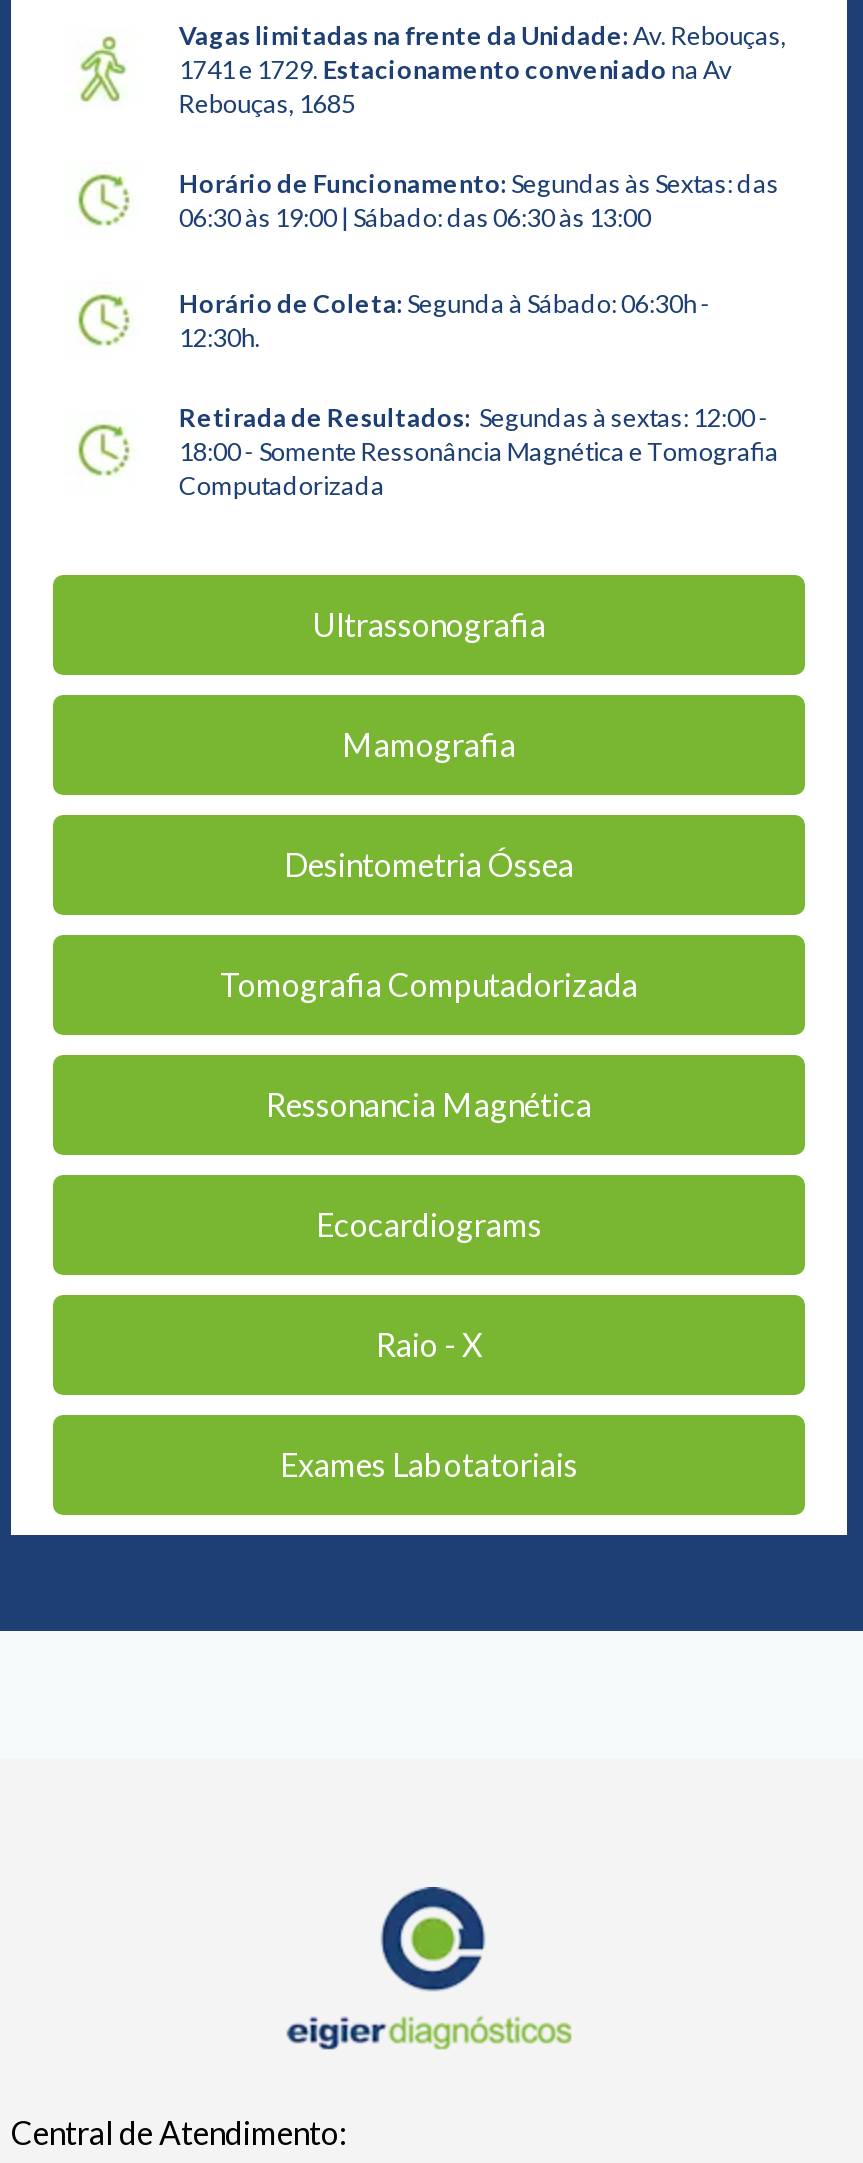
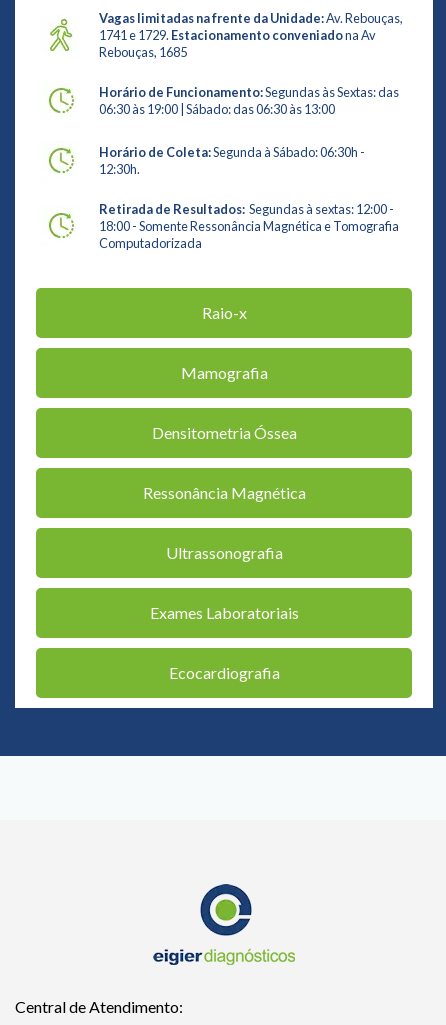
+ Raio-x

moved down: Ultrassonografia

- Desintometria Óssea
- Tomografia Computadorizada
- Ressonancia Magnética
- Ecocardiograms
- Raio - X
- Exames Labotatoriais
+ Densitometria Óssea
+ Ressonância Magnética
+ Exames Laboratoriais
+ Ecocardiografia
